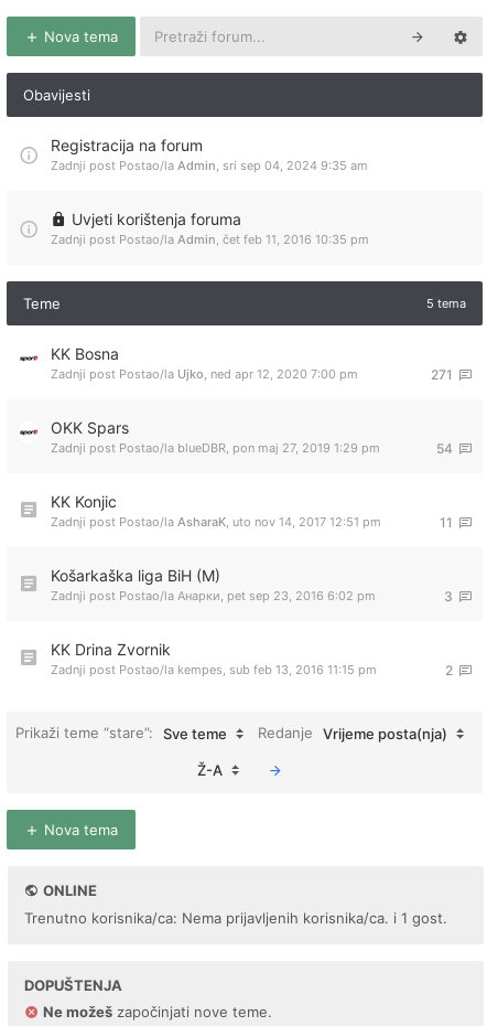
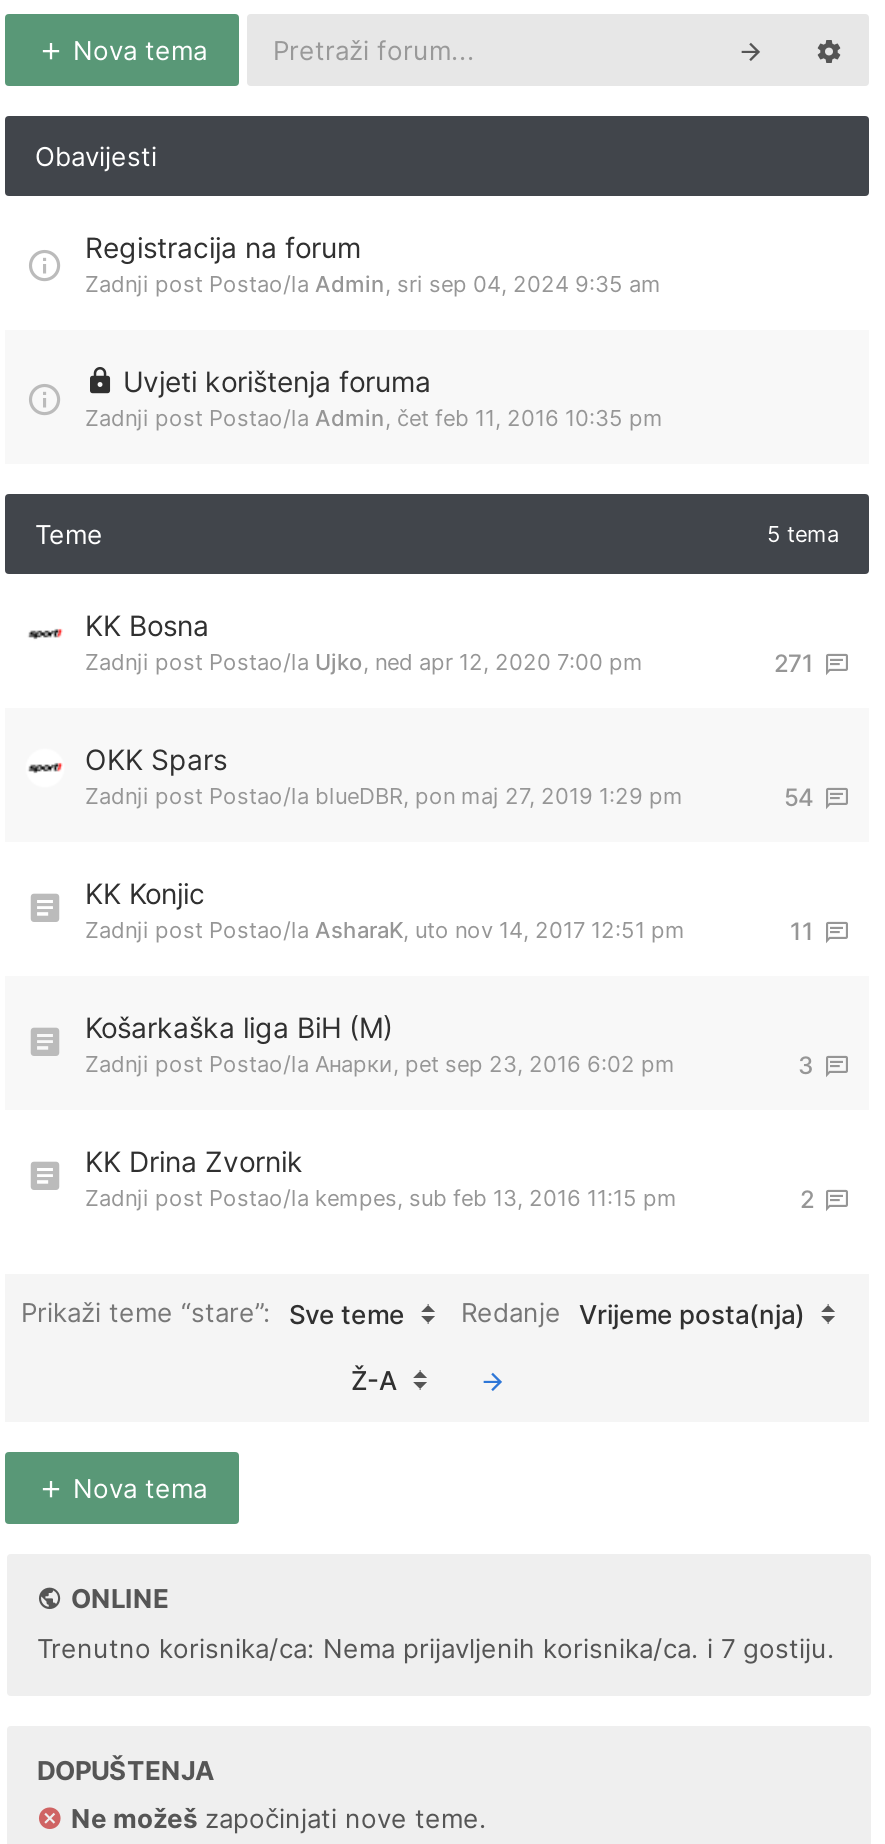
- Trenutno korisnika/ca: Nema prijavljenih korisnika/ca. i 1 gost.
+ Trenutno korisnika/ca: Nema prijavljenih korisnika/ca. i 7 gostiju.
